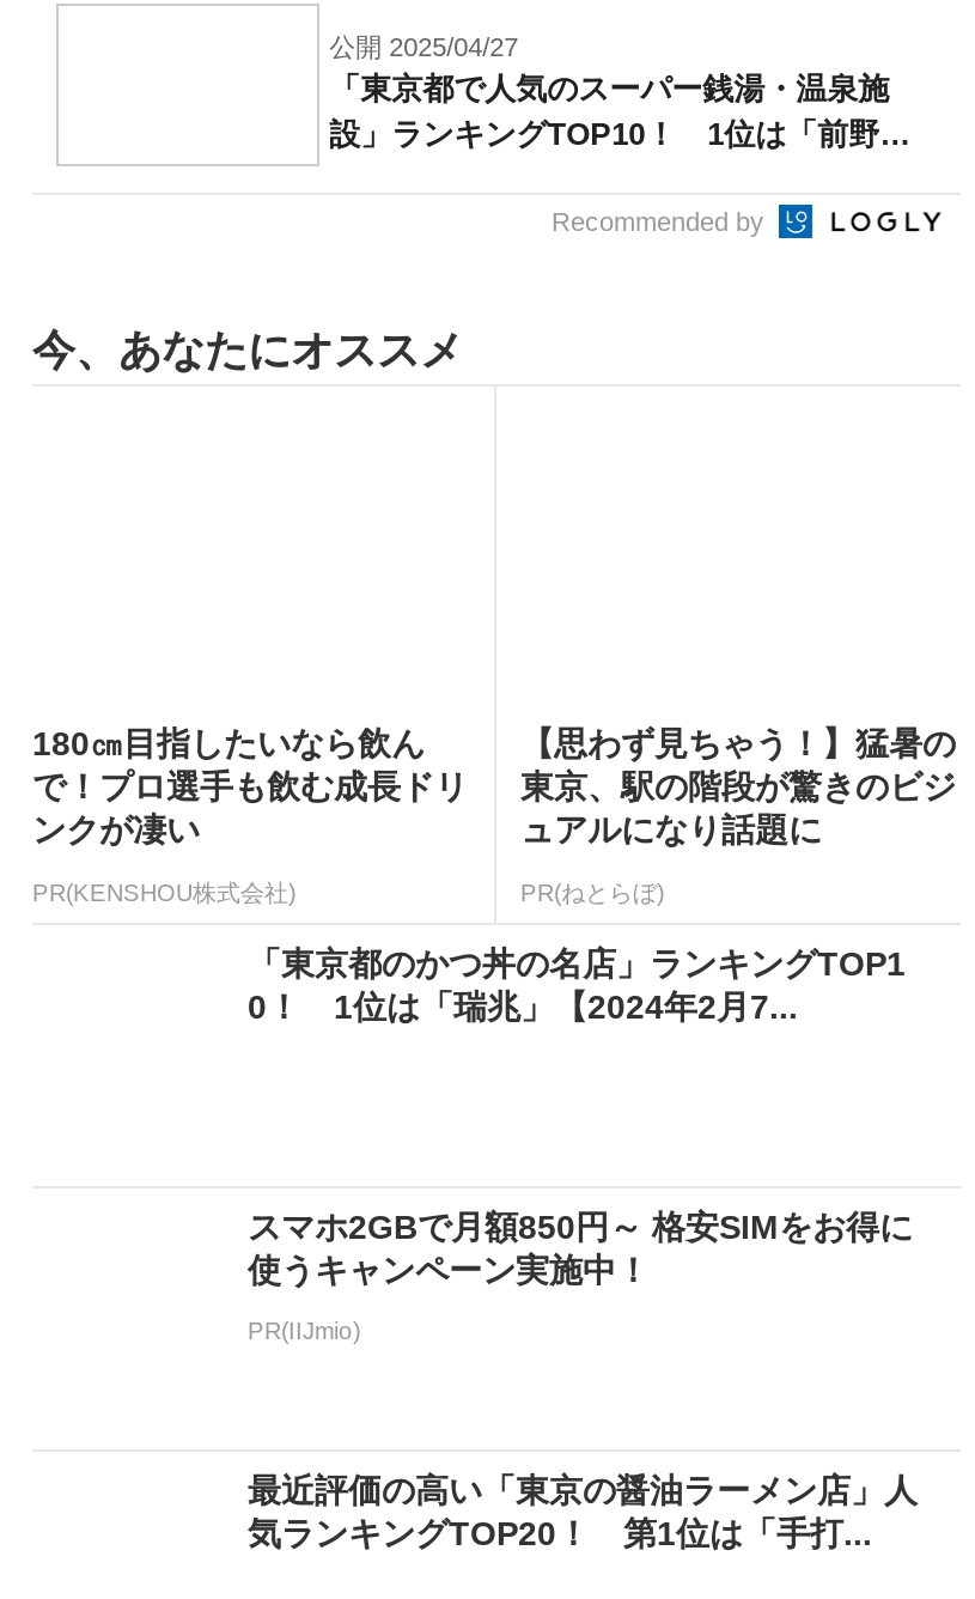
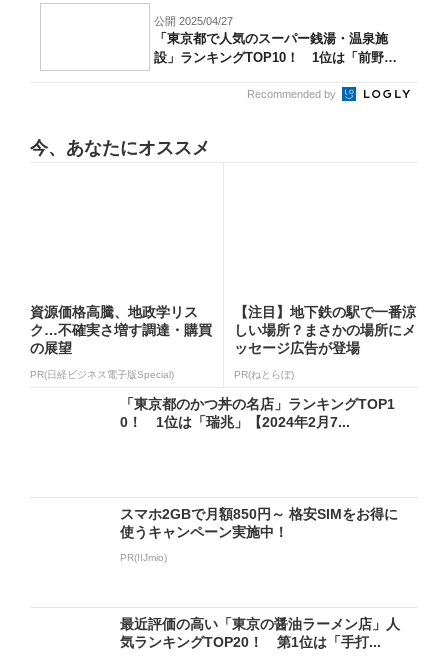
- 180㎝目指したいなら飲ん
- で！プロ選手も飲む成長ドリ
- ンクが凄い
+ 資源価格高騰、地政学リス
+ ク…不確実さ増す調達・購買
+ の展望

- 【思わず見ちゃう！】猛暑の
- 東京、駅の階段が驚きのビジ
- ュアルになり話題に
+ 【注目】地下鉄の駅で一番涼
+ しい場所？まさかの場所にメ
+ ッセージ広告が登場

- PR(KENSHOU株式会社)
+ PR(日経ビジネス電子版Special)
